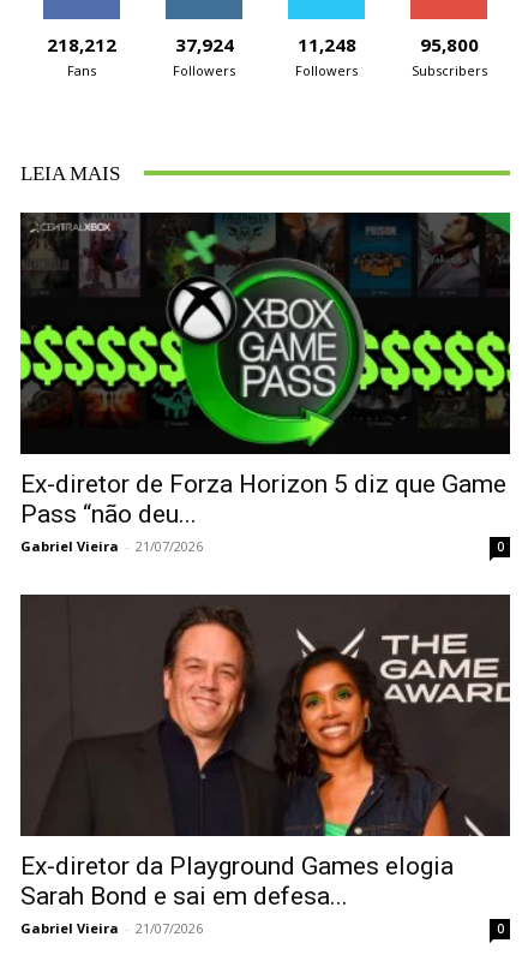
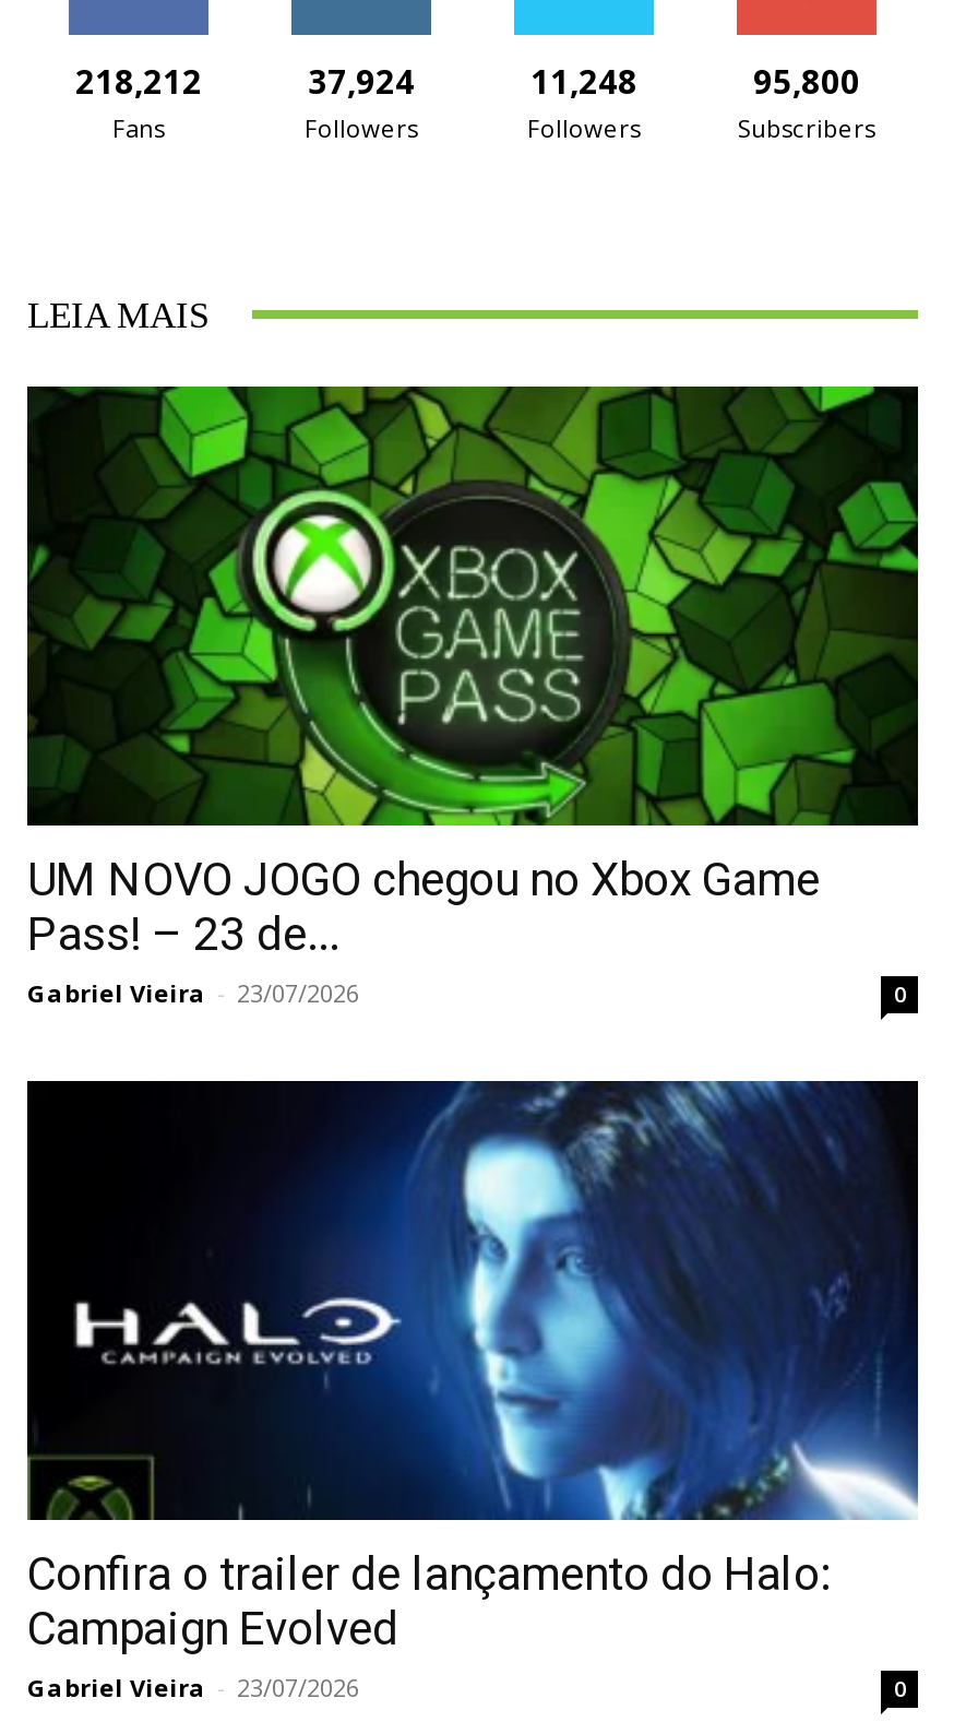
- [image]
- Ex-diretor de Forza Horizon 5 diz que Game
- Pass “não deu...
- Gabriel Vieira - 21/07/2026
+ [image]
+ UM NOVO JOGO chegou no Xbox Game
+ Pass! – 23 de...
+ Gabriel Vieira - 23/07/2026

- [image]
- Ex-diretor da Playground Games elogia
- Sarah Bond e sai em defesa...
- Gabriel Vieira - 21/07/2026
+ [image]
+ Confira o trailer de lançamento do Halo:
+ Campaign Evolved
+ Gabriel Vieira - 23/07/2026
